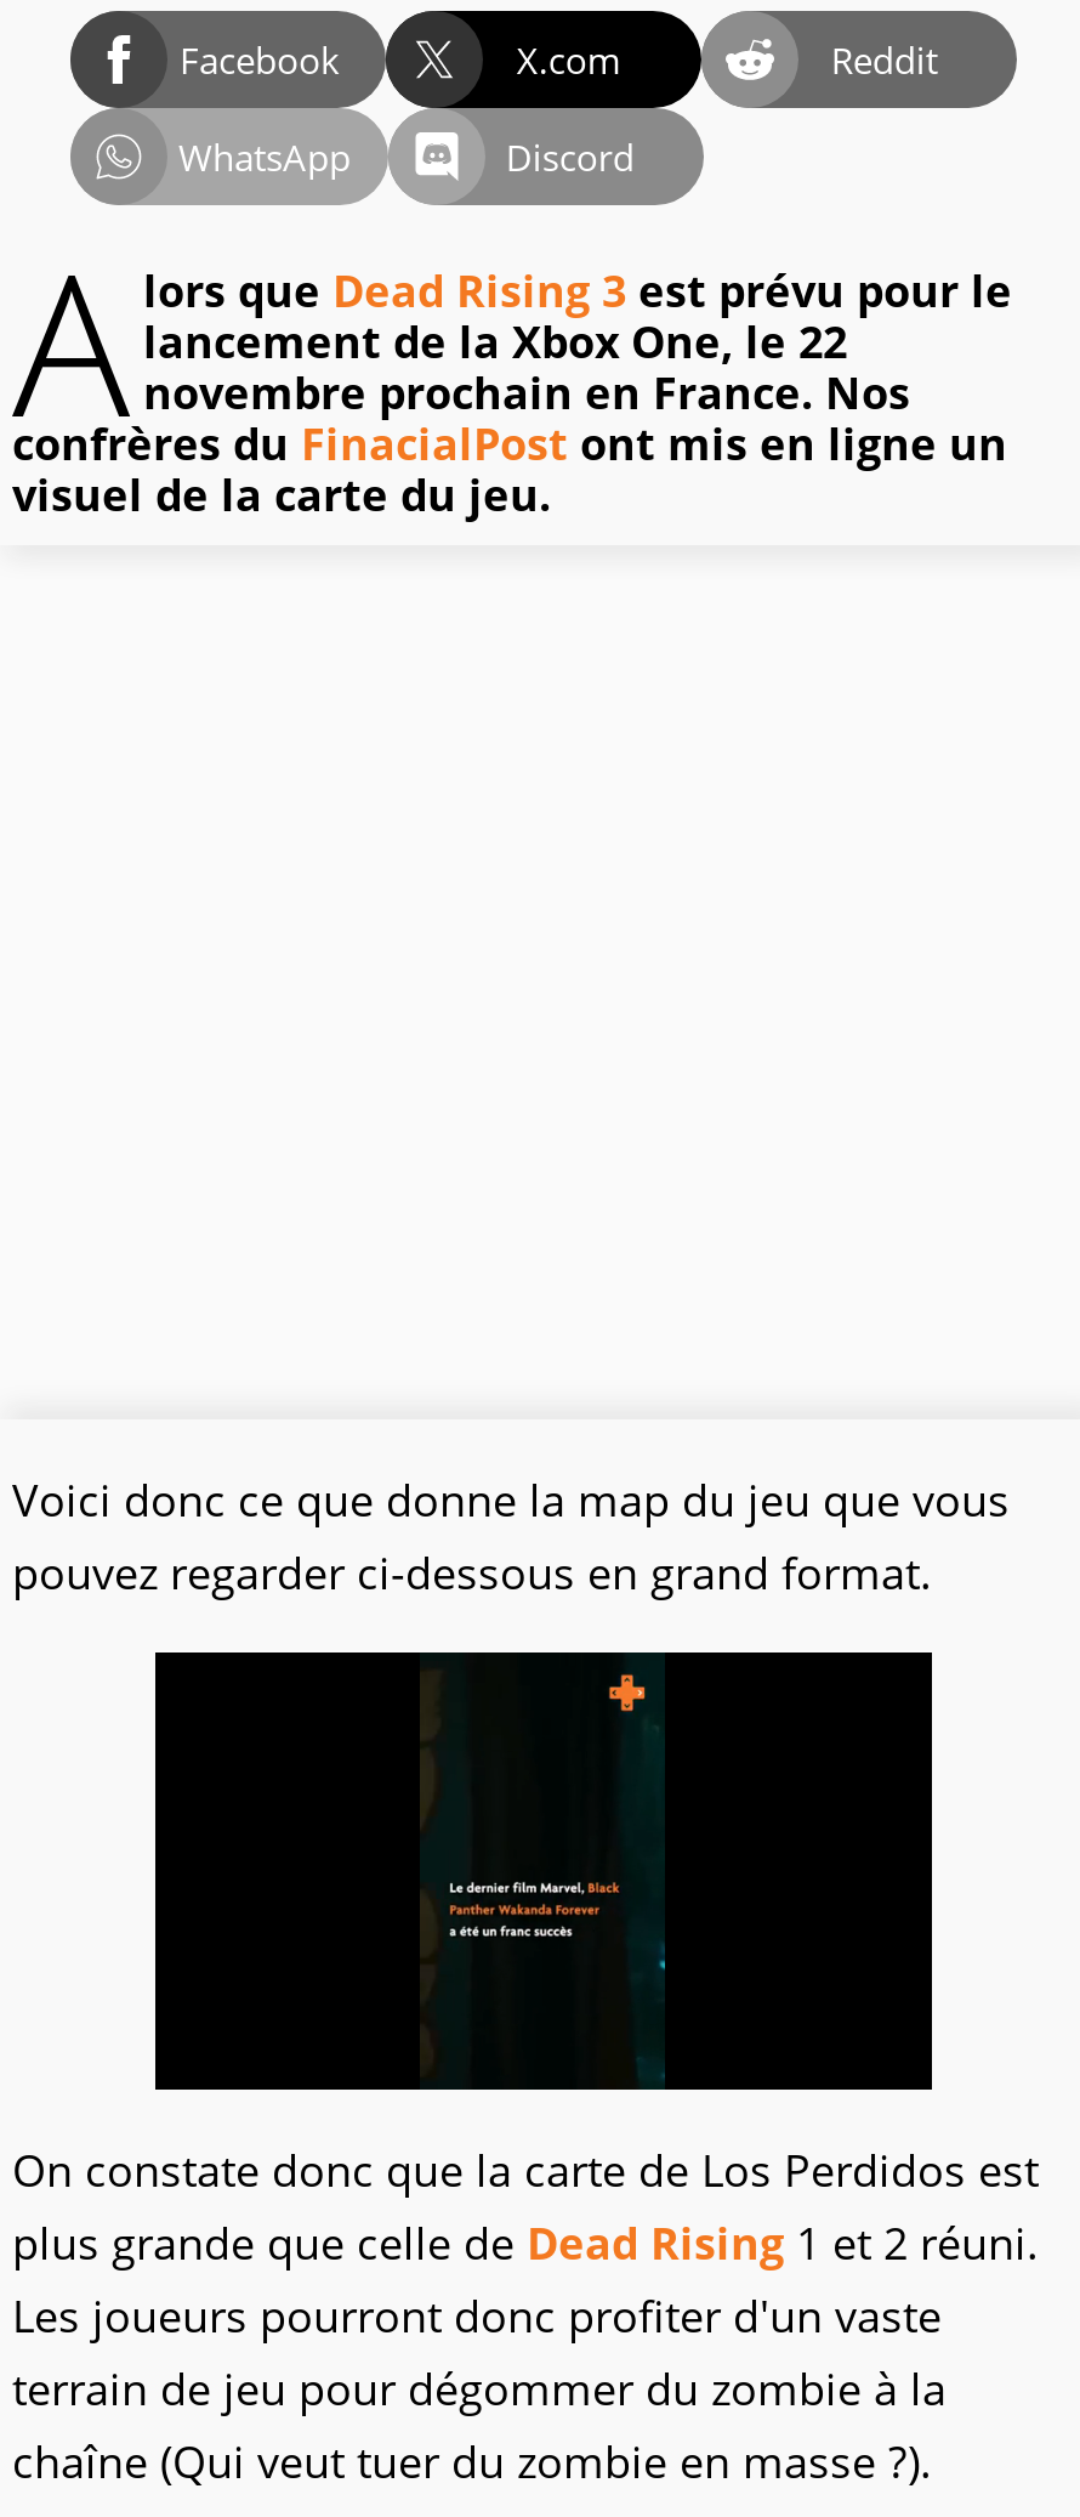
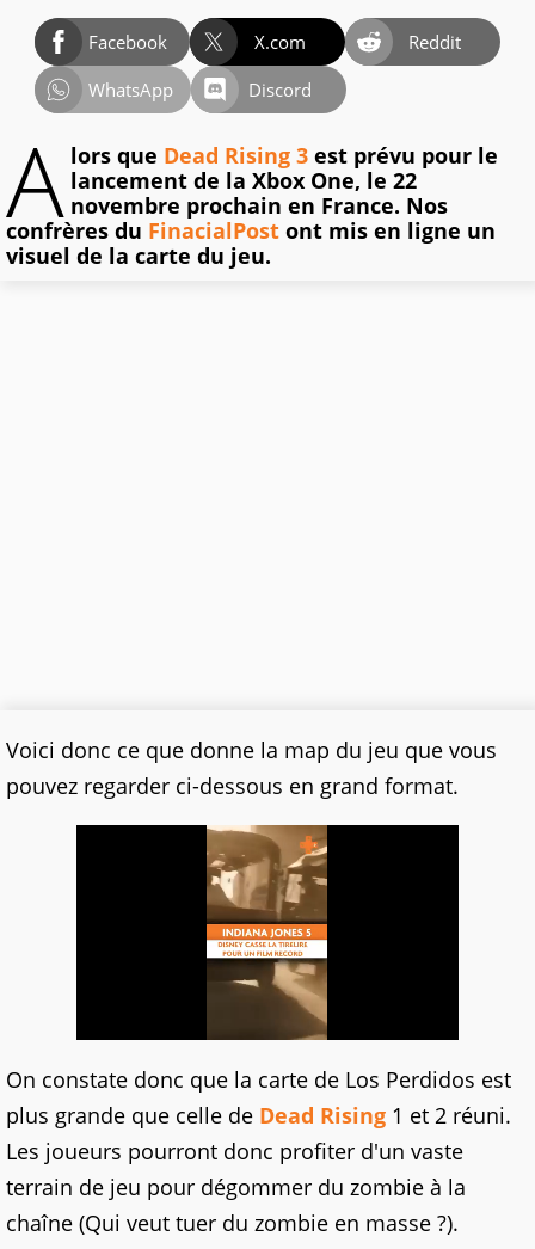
- [image]
+ [image]
